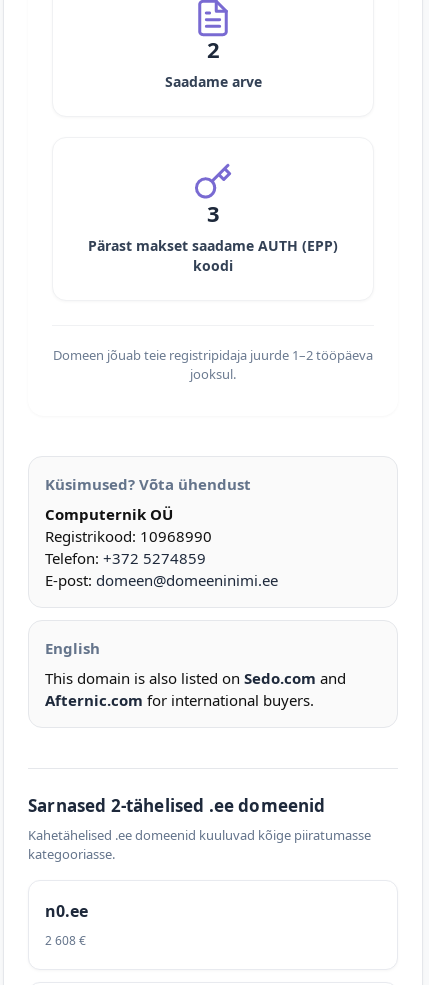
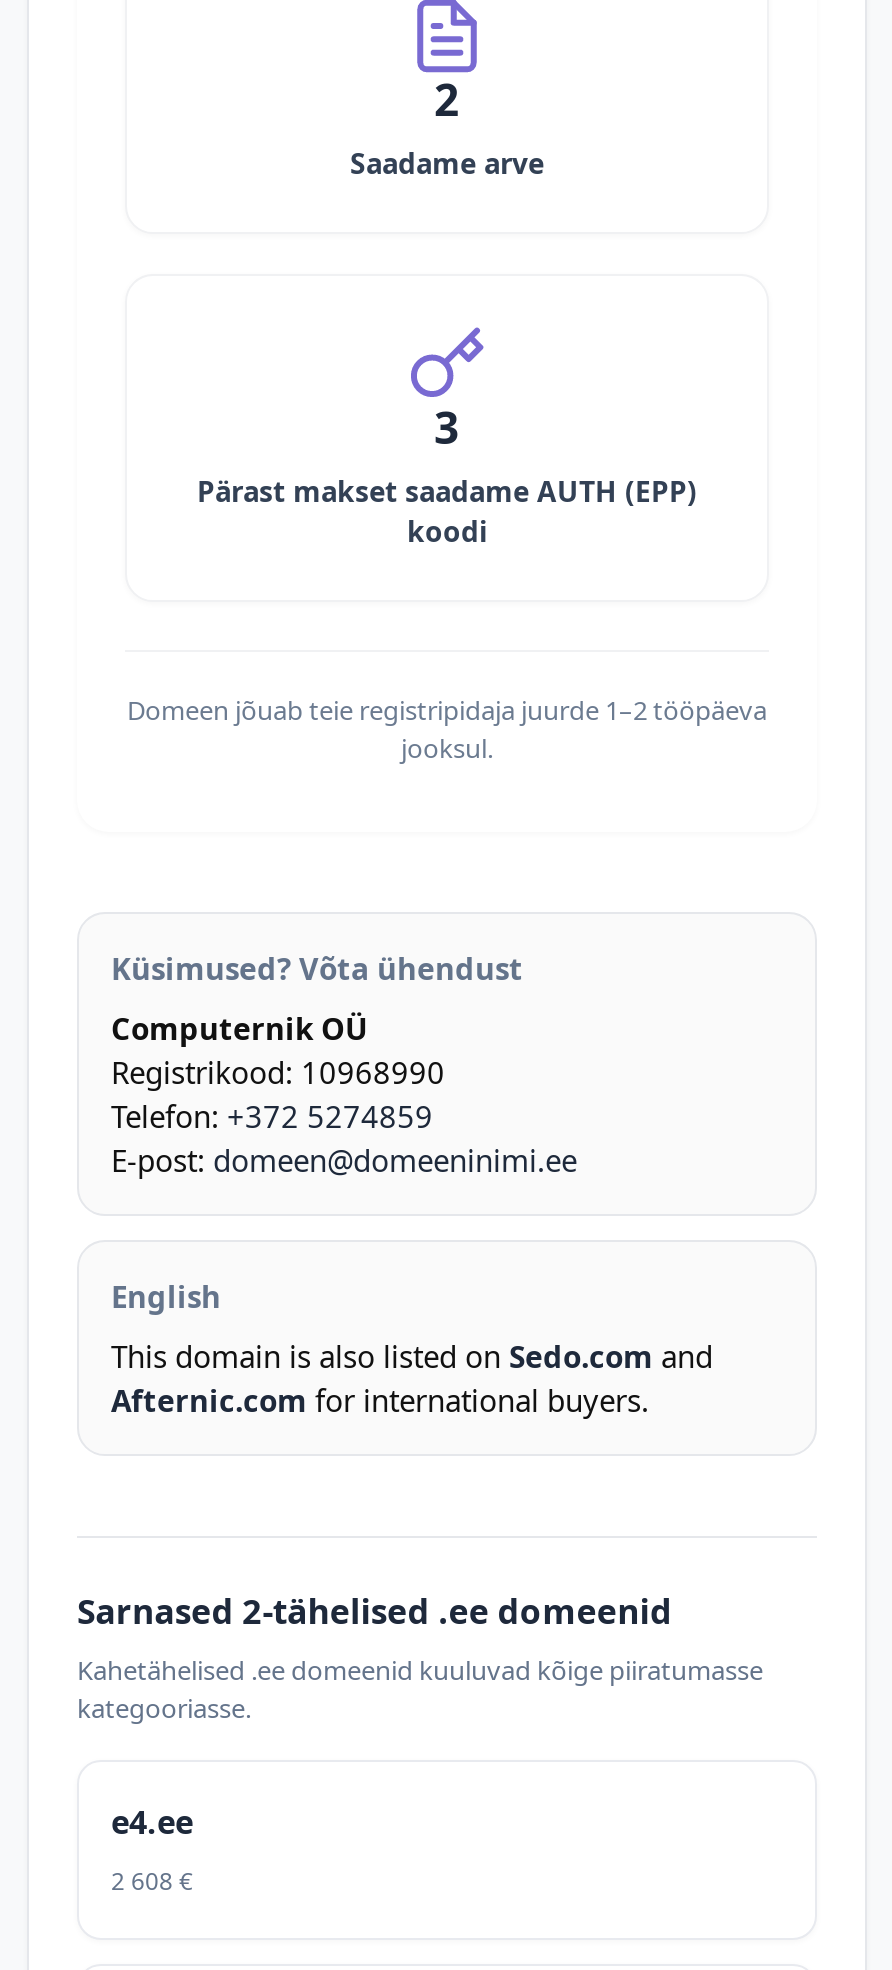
- n0.ee
+ e4.ee
